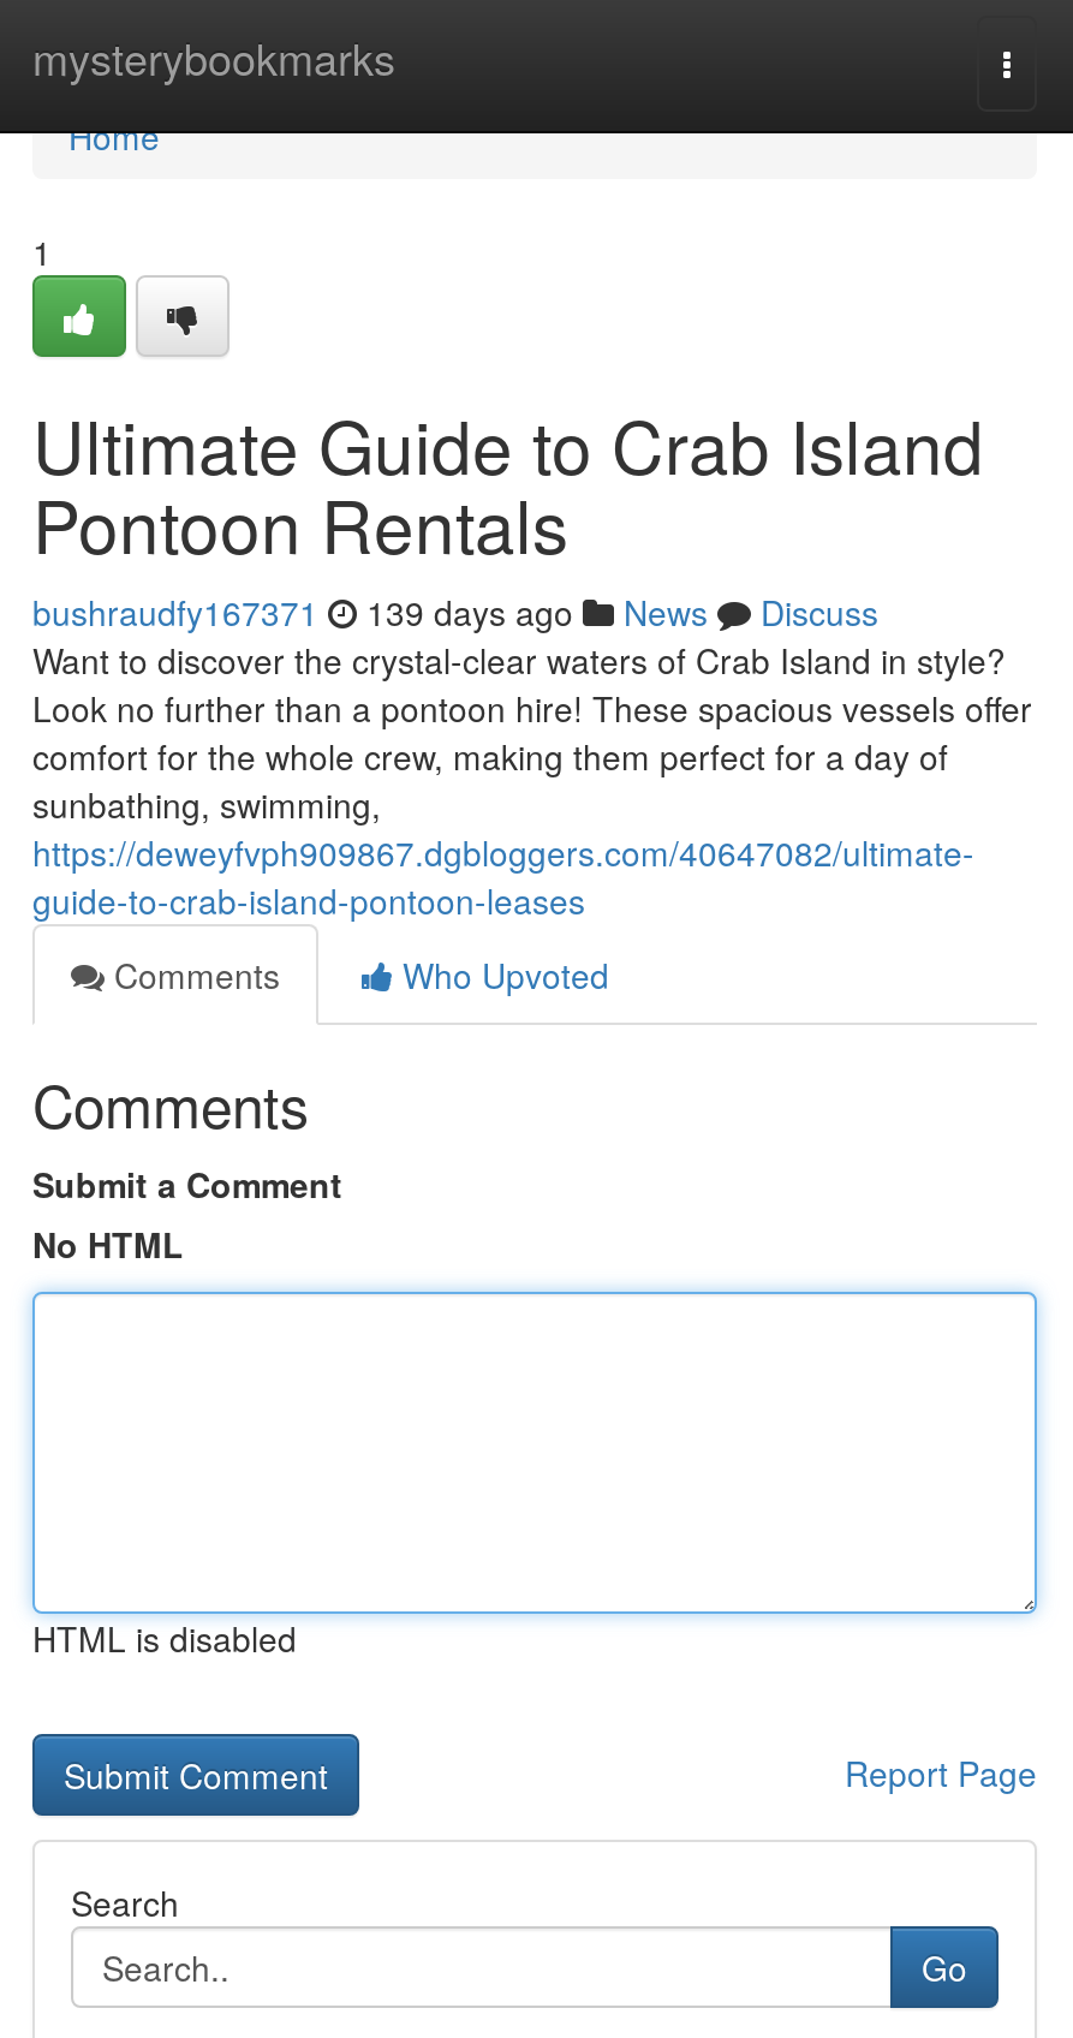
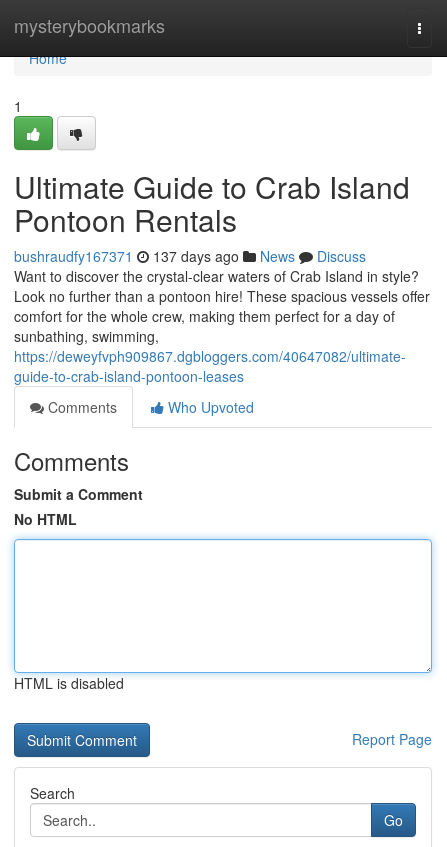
- bushraudfy167371 139 days ago News Discuss
+ bushraudfy167371 137 days ago News Discuss
